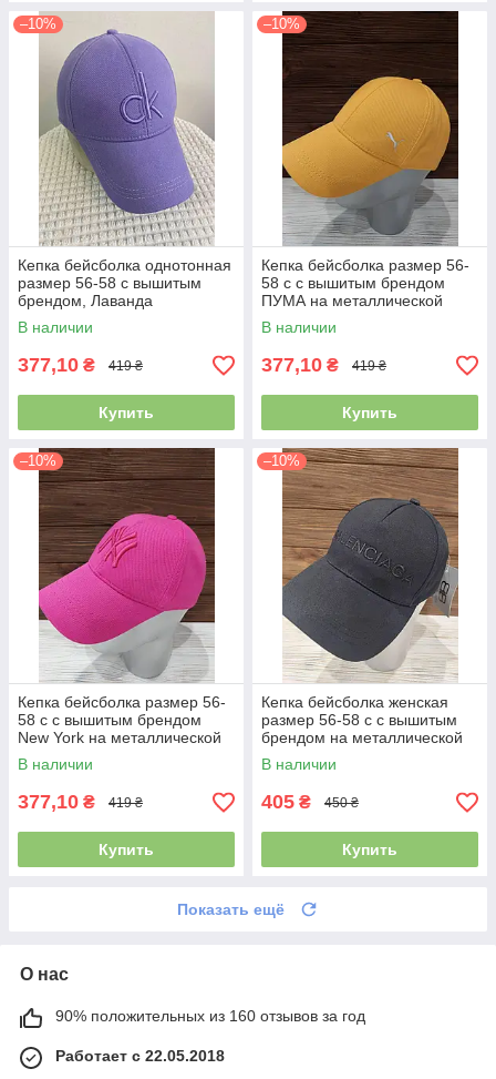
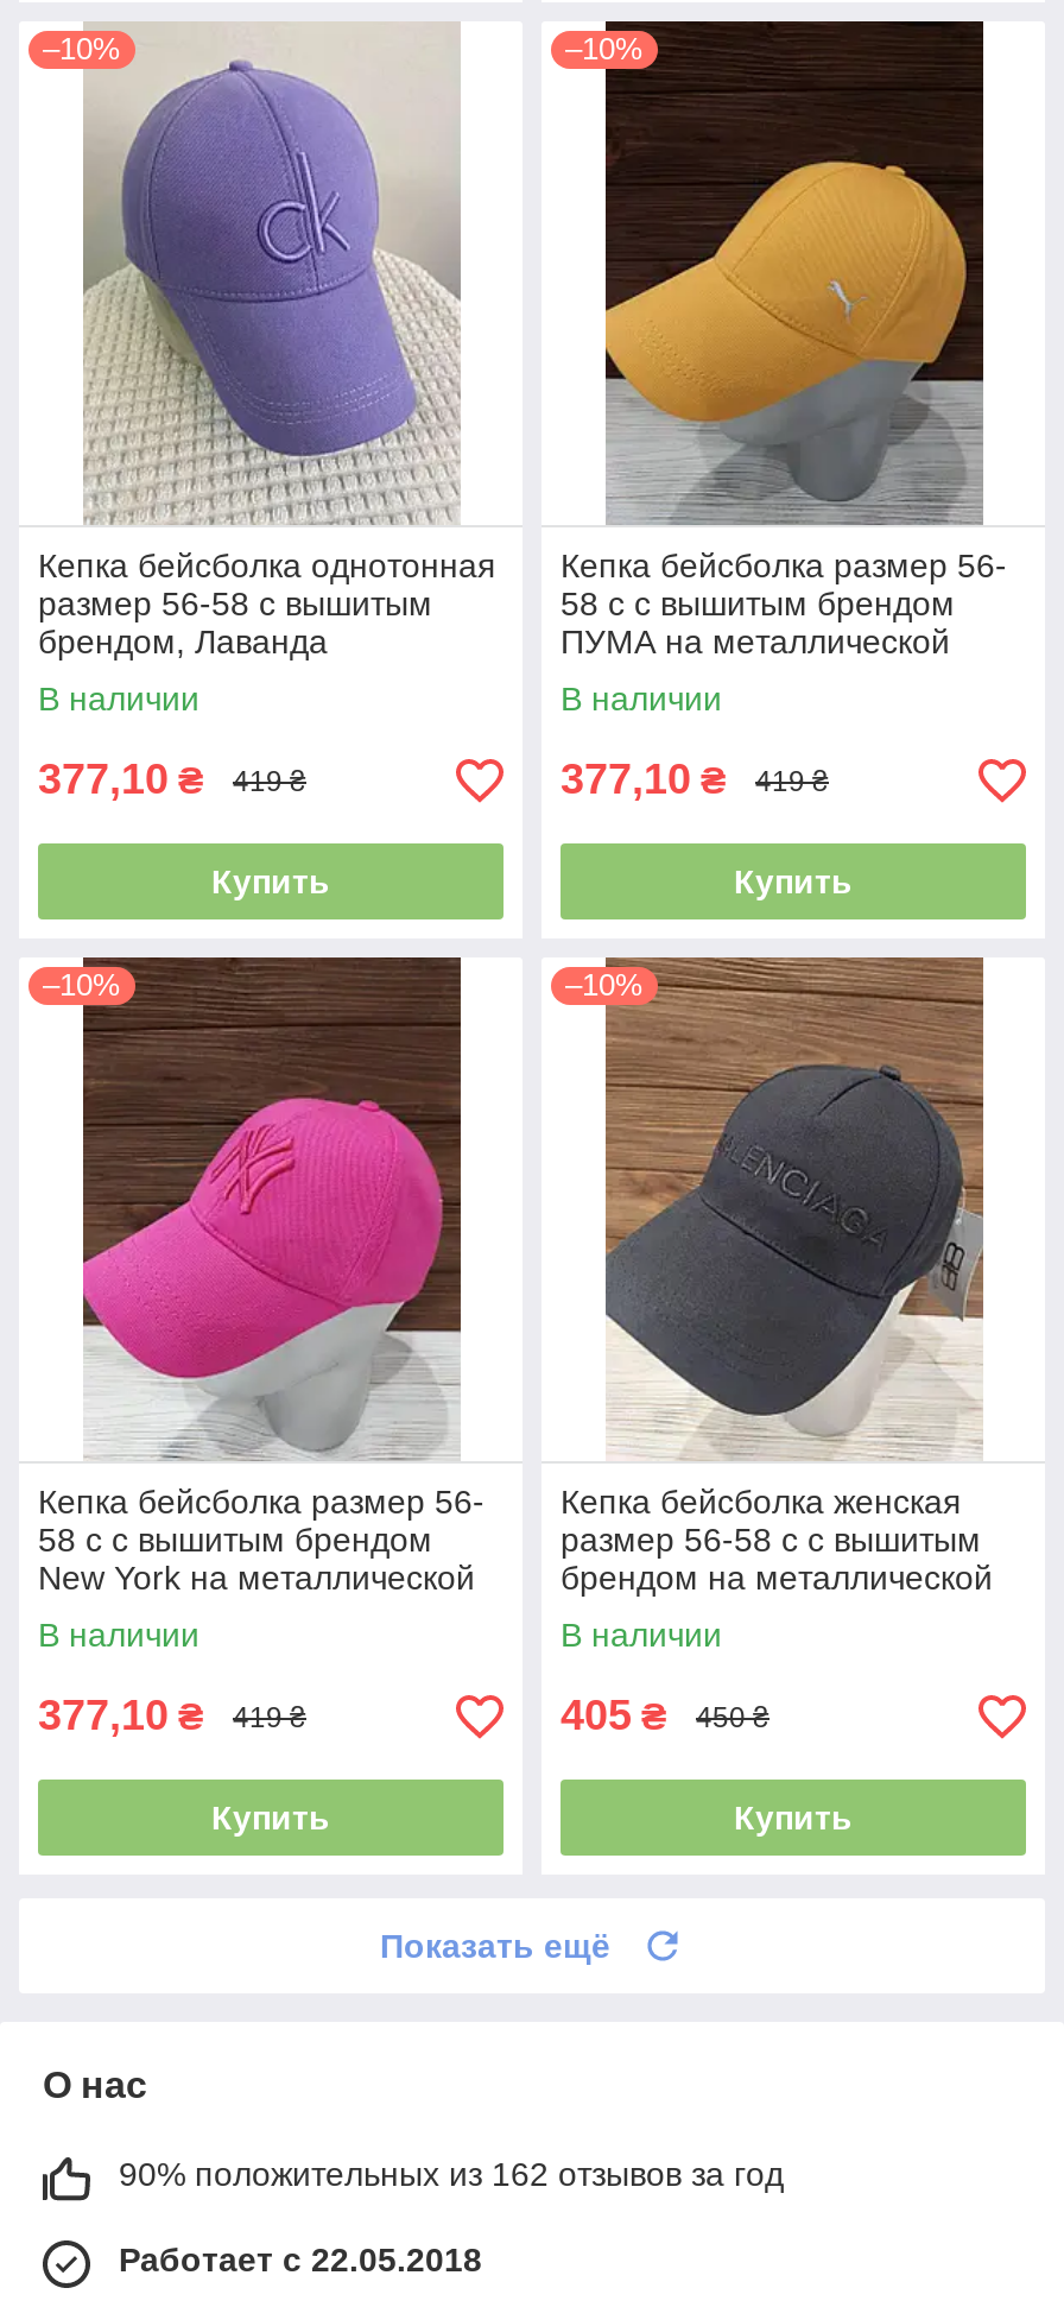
- 90% положительных из 160 отзывов за год
+ 90% положительных из 162 отзывов за год
